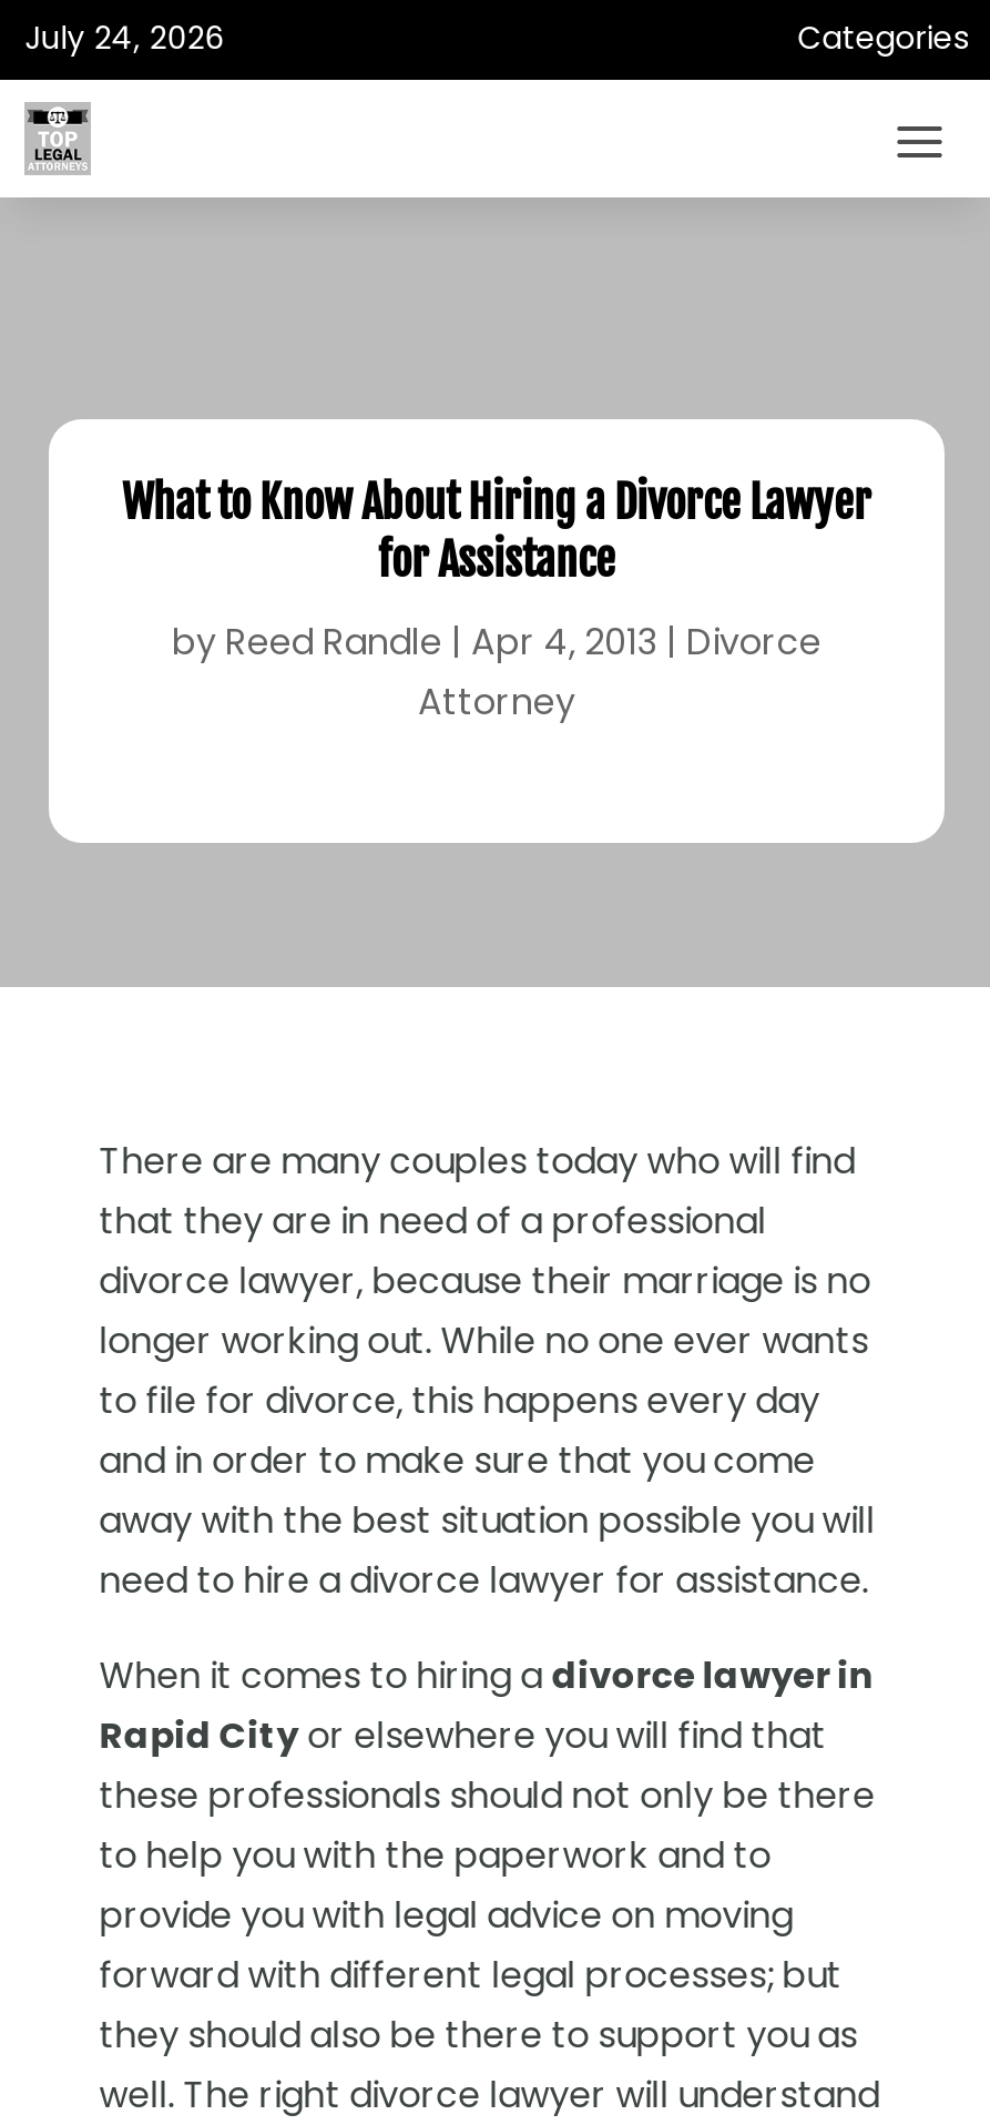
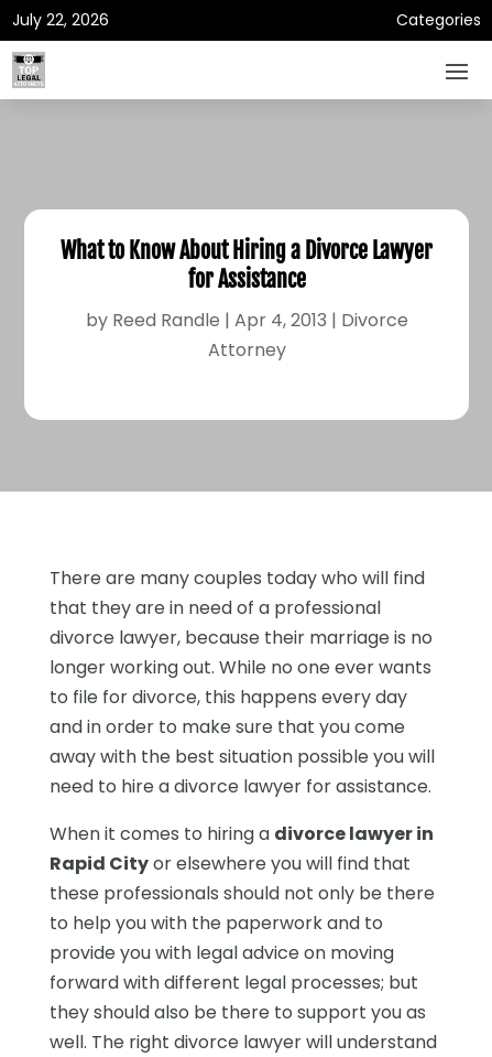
- July 24, 2026
+ July 22, 2026
